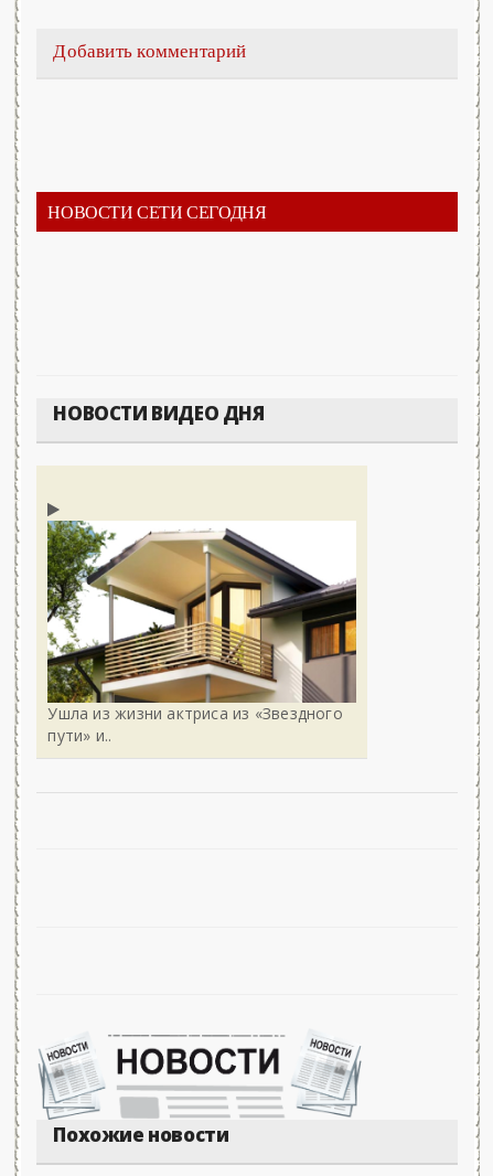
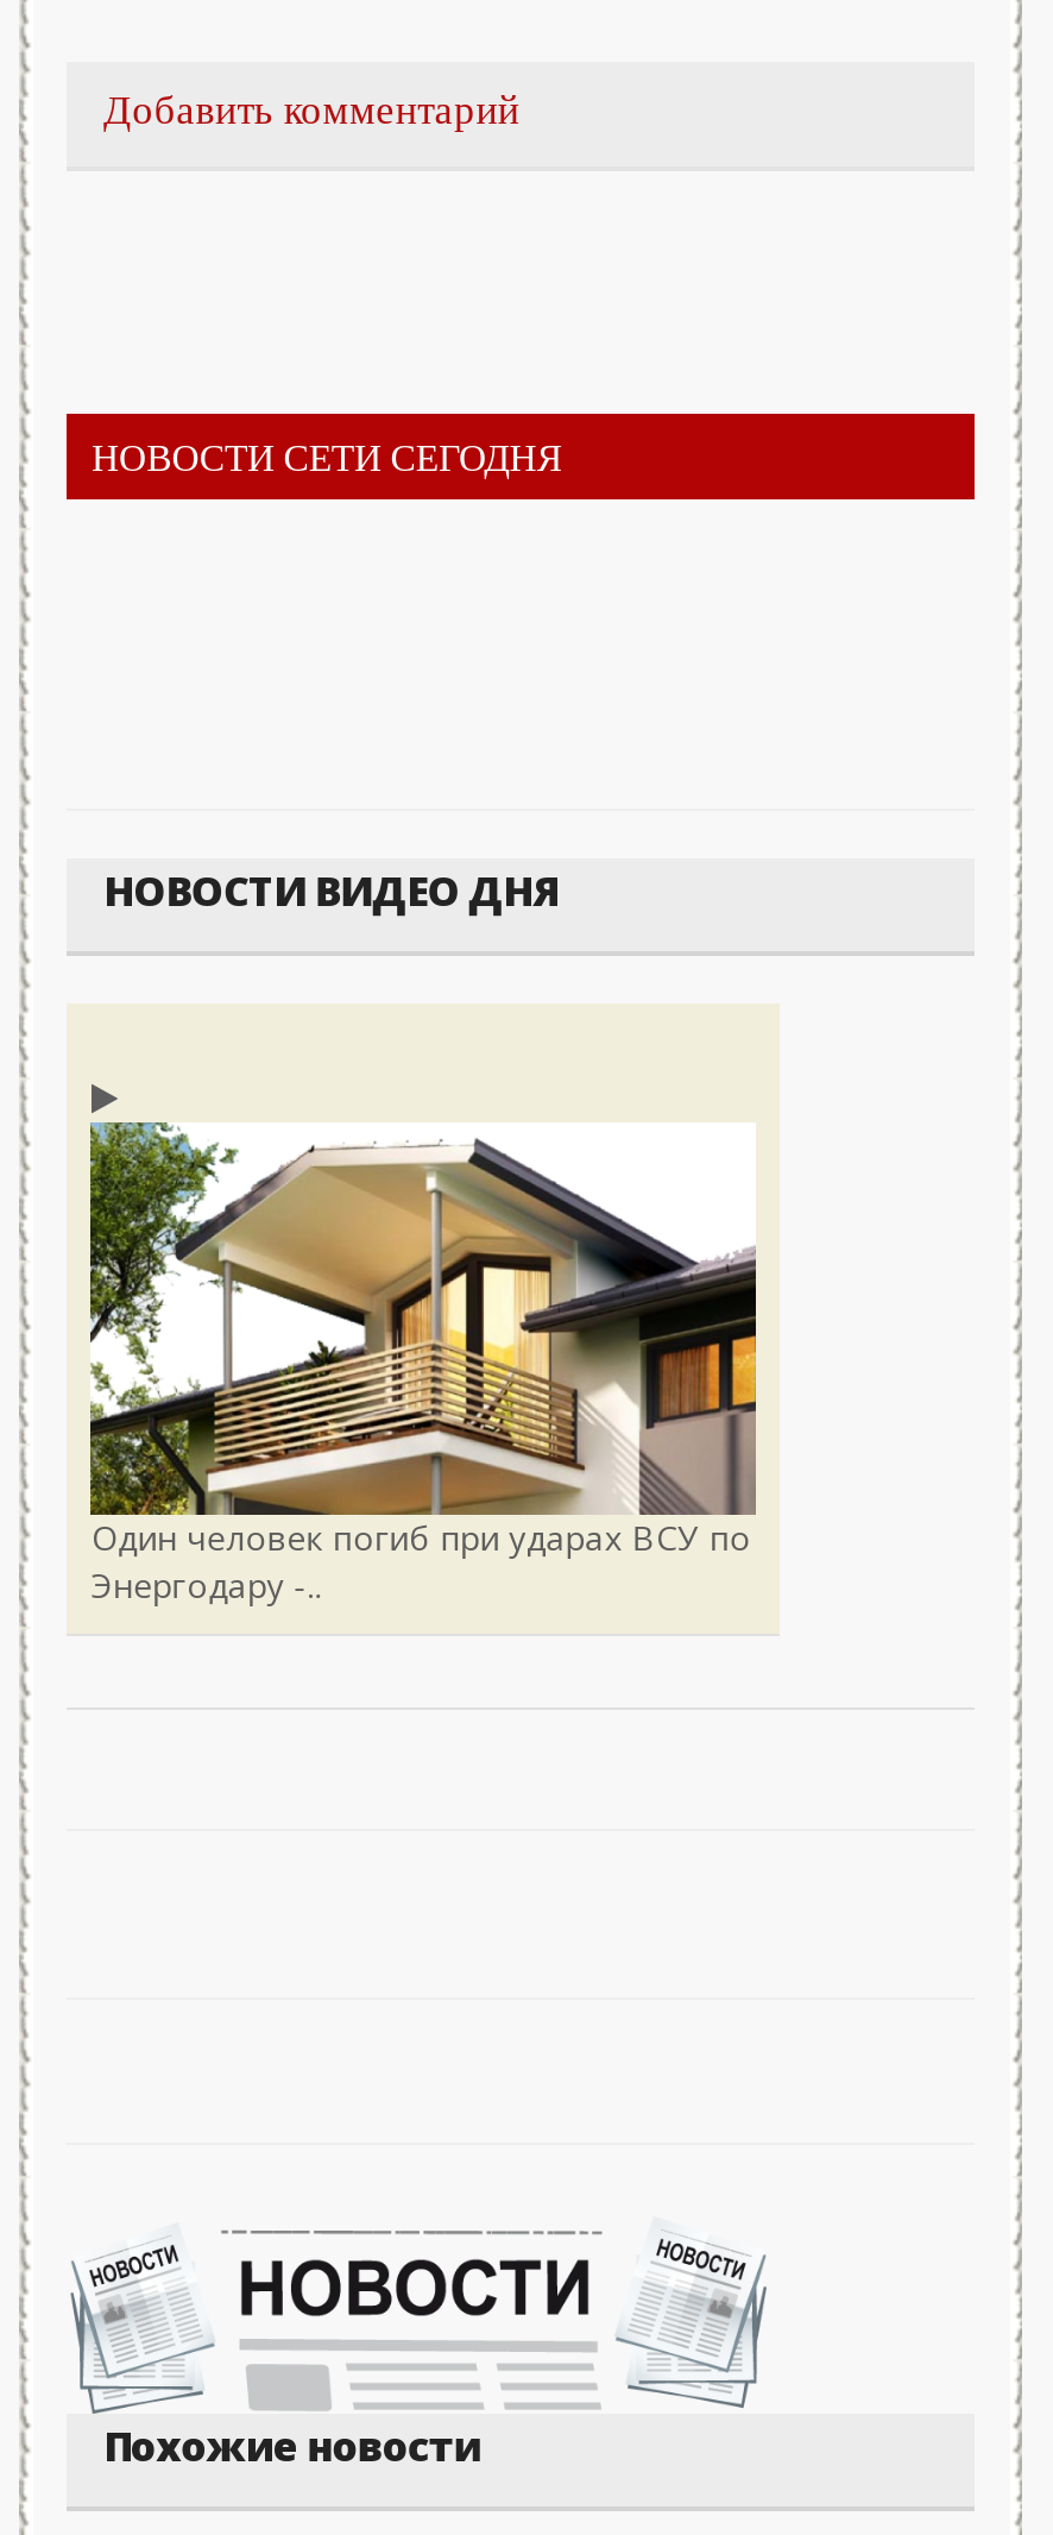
- Ушла из жизни актриса из «Звездного
- пути» и..
+ Один человек погиб при ударах ВСУ по
+ Энергодару -..
